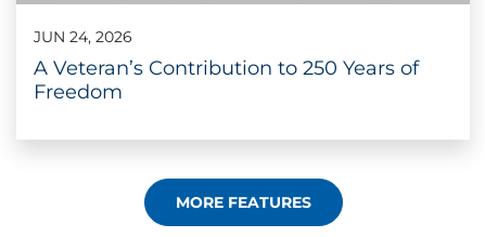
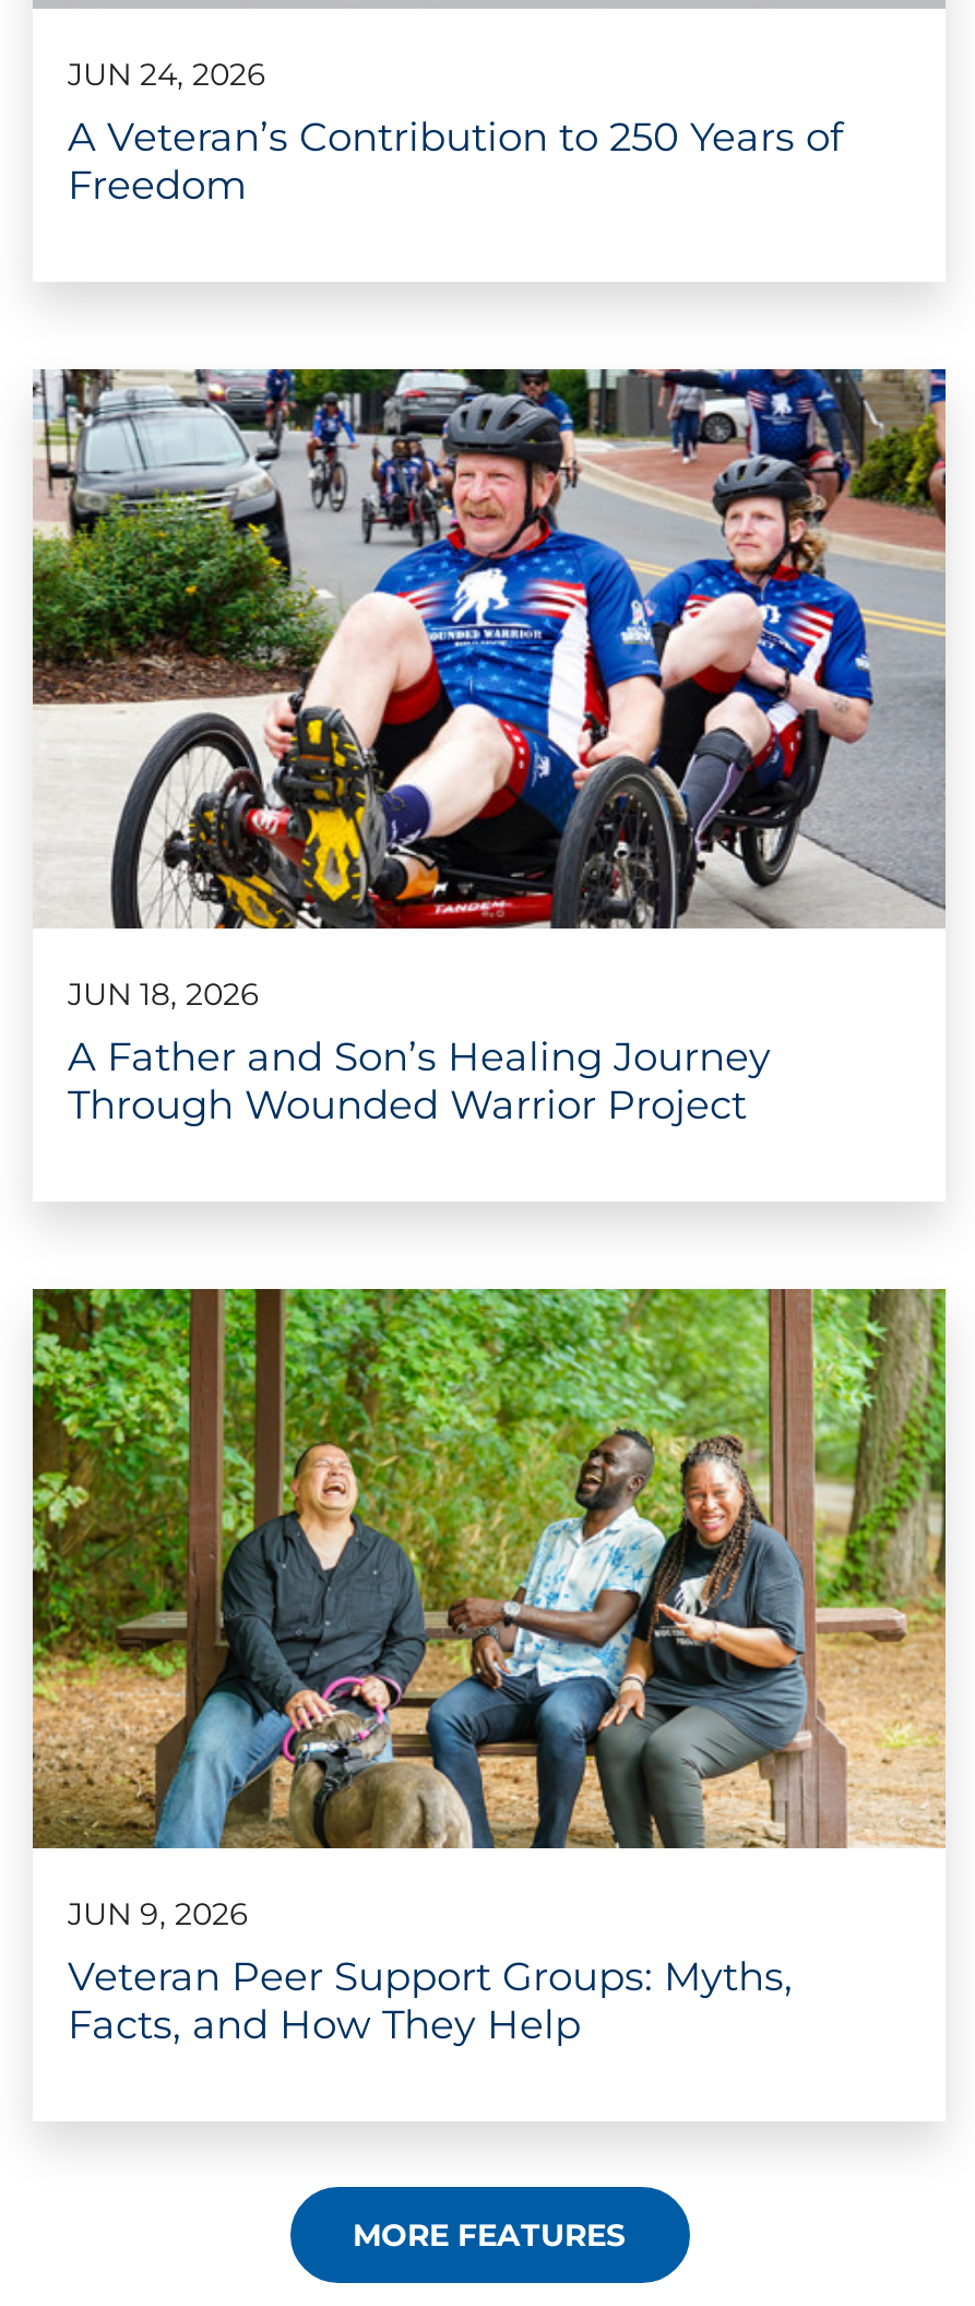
+ [image]
+ JUN 18, 2026
+ A Father and Son’s Healing Journey
+ Through Wounded Warrior Project

+ [image]
+ JUN 9, 2026
+ Veteran Peer Support Groups: Myths,
+ Facts, and How They Help
